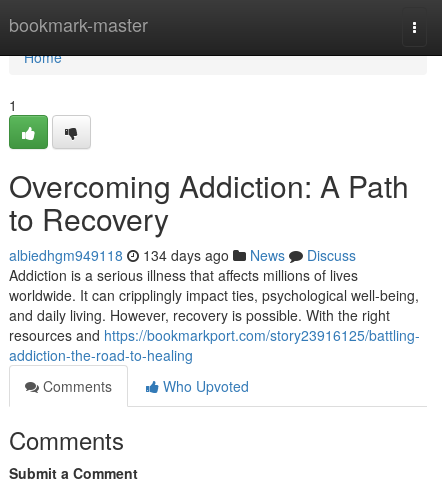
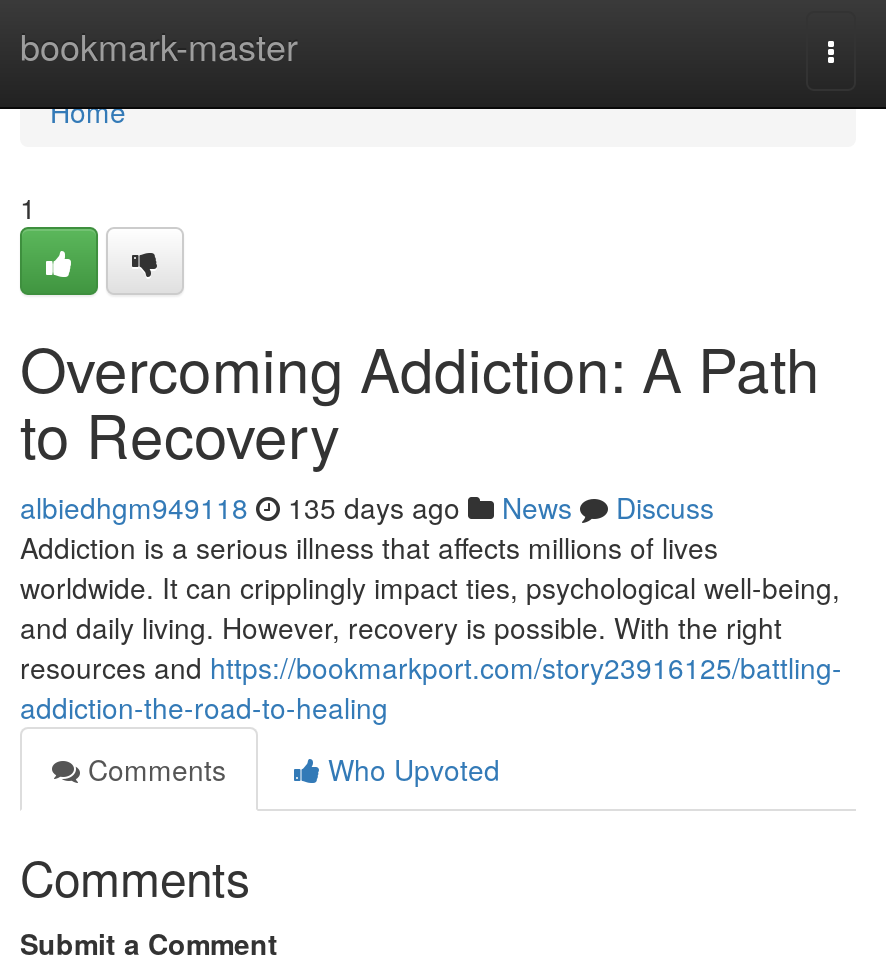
- albiedhgm949118 134 days ago News Discuss
+ albiedhgm949118 135 days ago News Discuss
